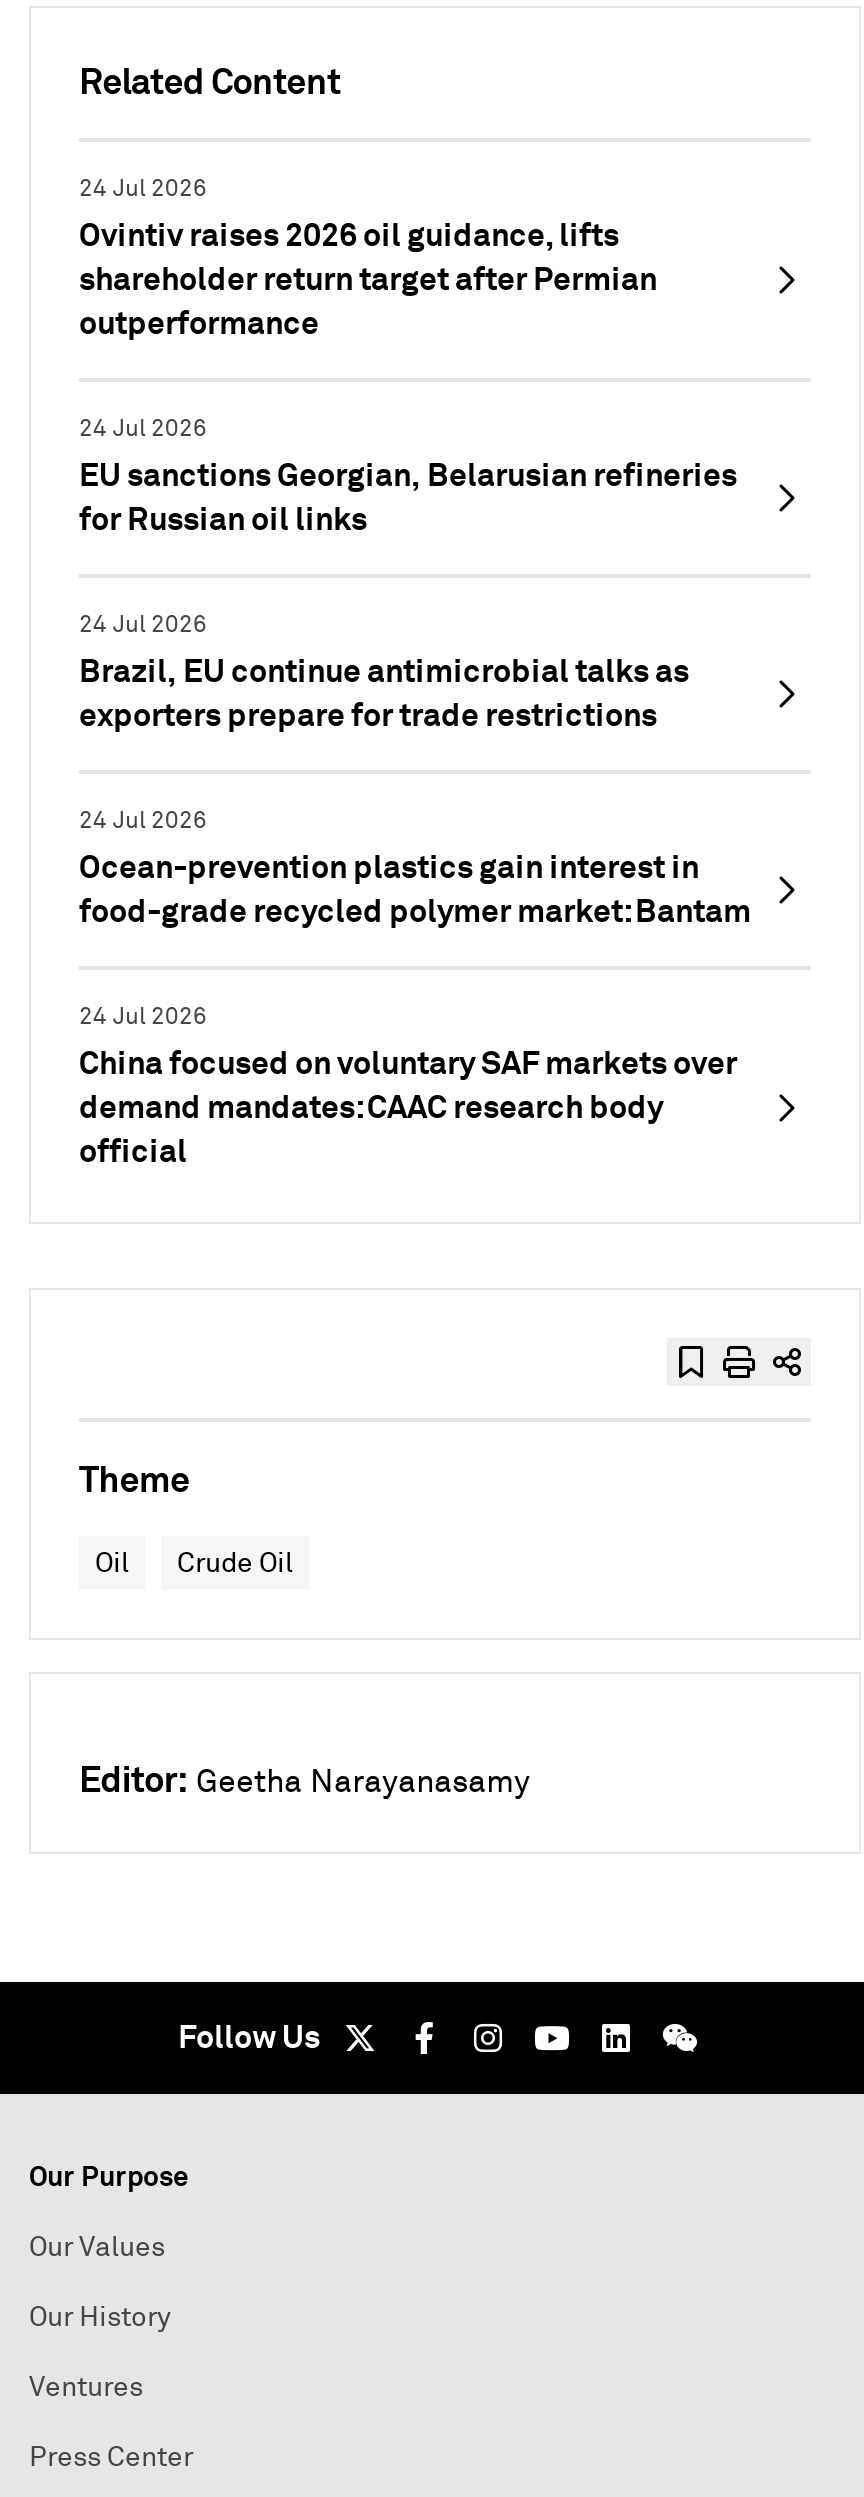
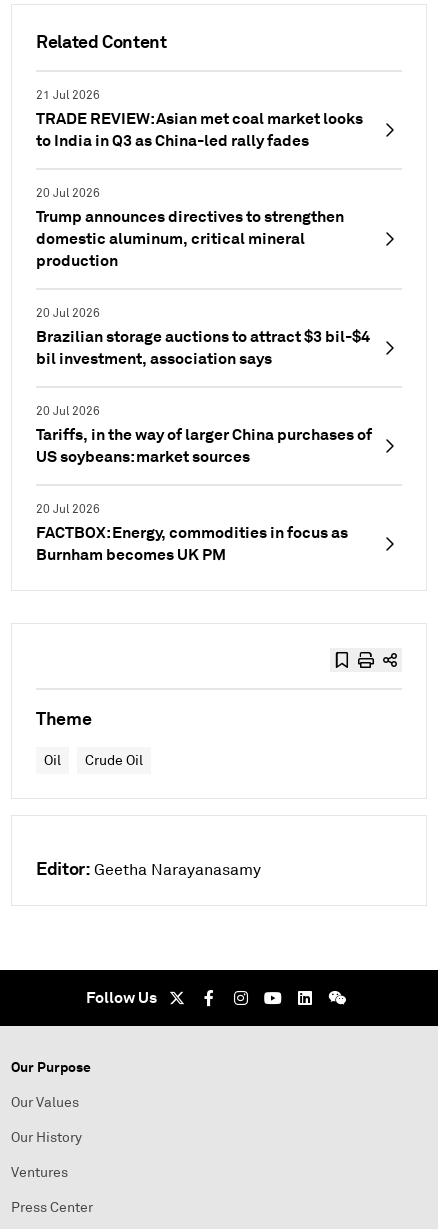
- 24 Jul 2026
- Ovintiv raises 2026 oil guidance, lifts
- shareholder return target after Permian
- outperformance
+ 21 Jul 2026
+ TRADE REVIEW: Asian met coal market looks
+ to India in Q3 as China-led rally fades

- 24 Jul 2026
- EU sanctions Georgian, Belarusian refineries
- for Russian oil links
+ 20 Jul 2026
+ Trump announces directives to strengthen
+ domestic aluminum, critical mineral
+ production

- 24 Jul 2026
- Brazil, EU continue antimicrobial talks as
- exporters prepare for trade restrictions
+ 20 Jul 2026
+ Brazilian storage auctions to attract $3 bil-$4
+ bil investment, association says

- 24 Jul 2026
- Ocean-prevention plastics gain interest in
- food-grade recycled polymer market: Bantam
+ 20 Jul 2026
+ Tariffs, in the way of larger China purchases of
+ US soybeans: market sources

- 24 Jul 2026
- China focused on voluntary SAF markets over
- demand mandates: CAAC research body
- official
+ 20 Jul 2026
+ FACTBOX: Energy, commodities in focus as
+ Burnham becomes UK PM
